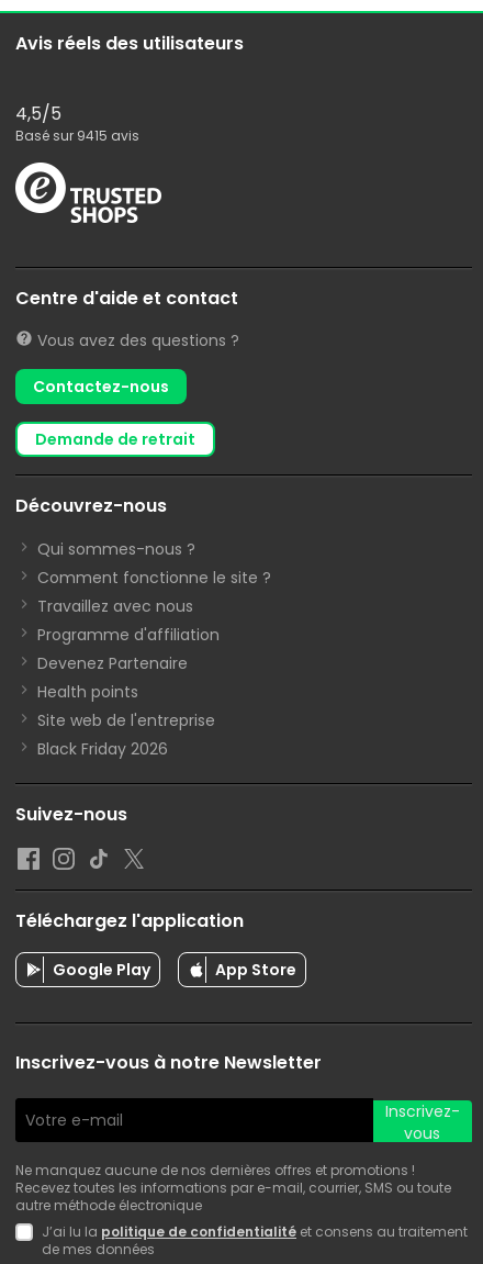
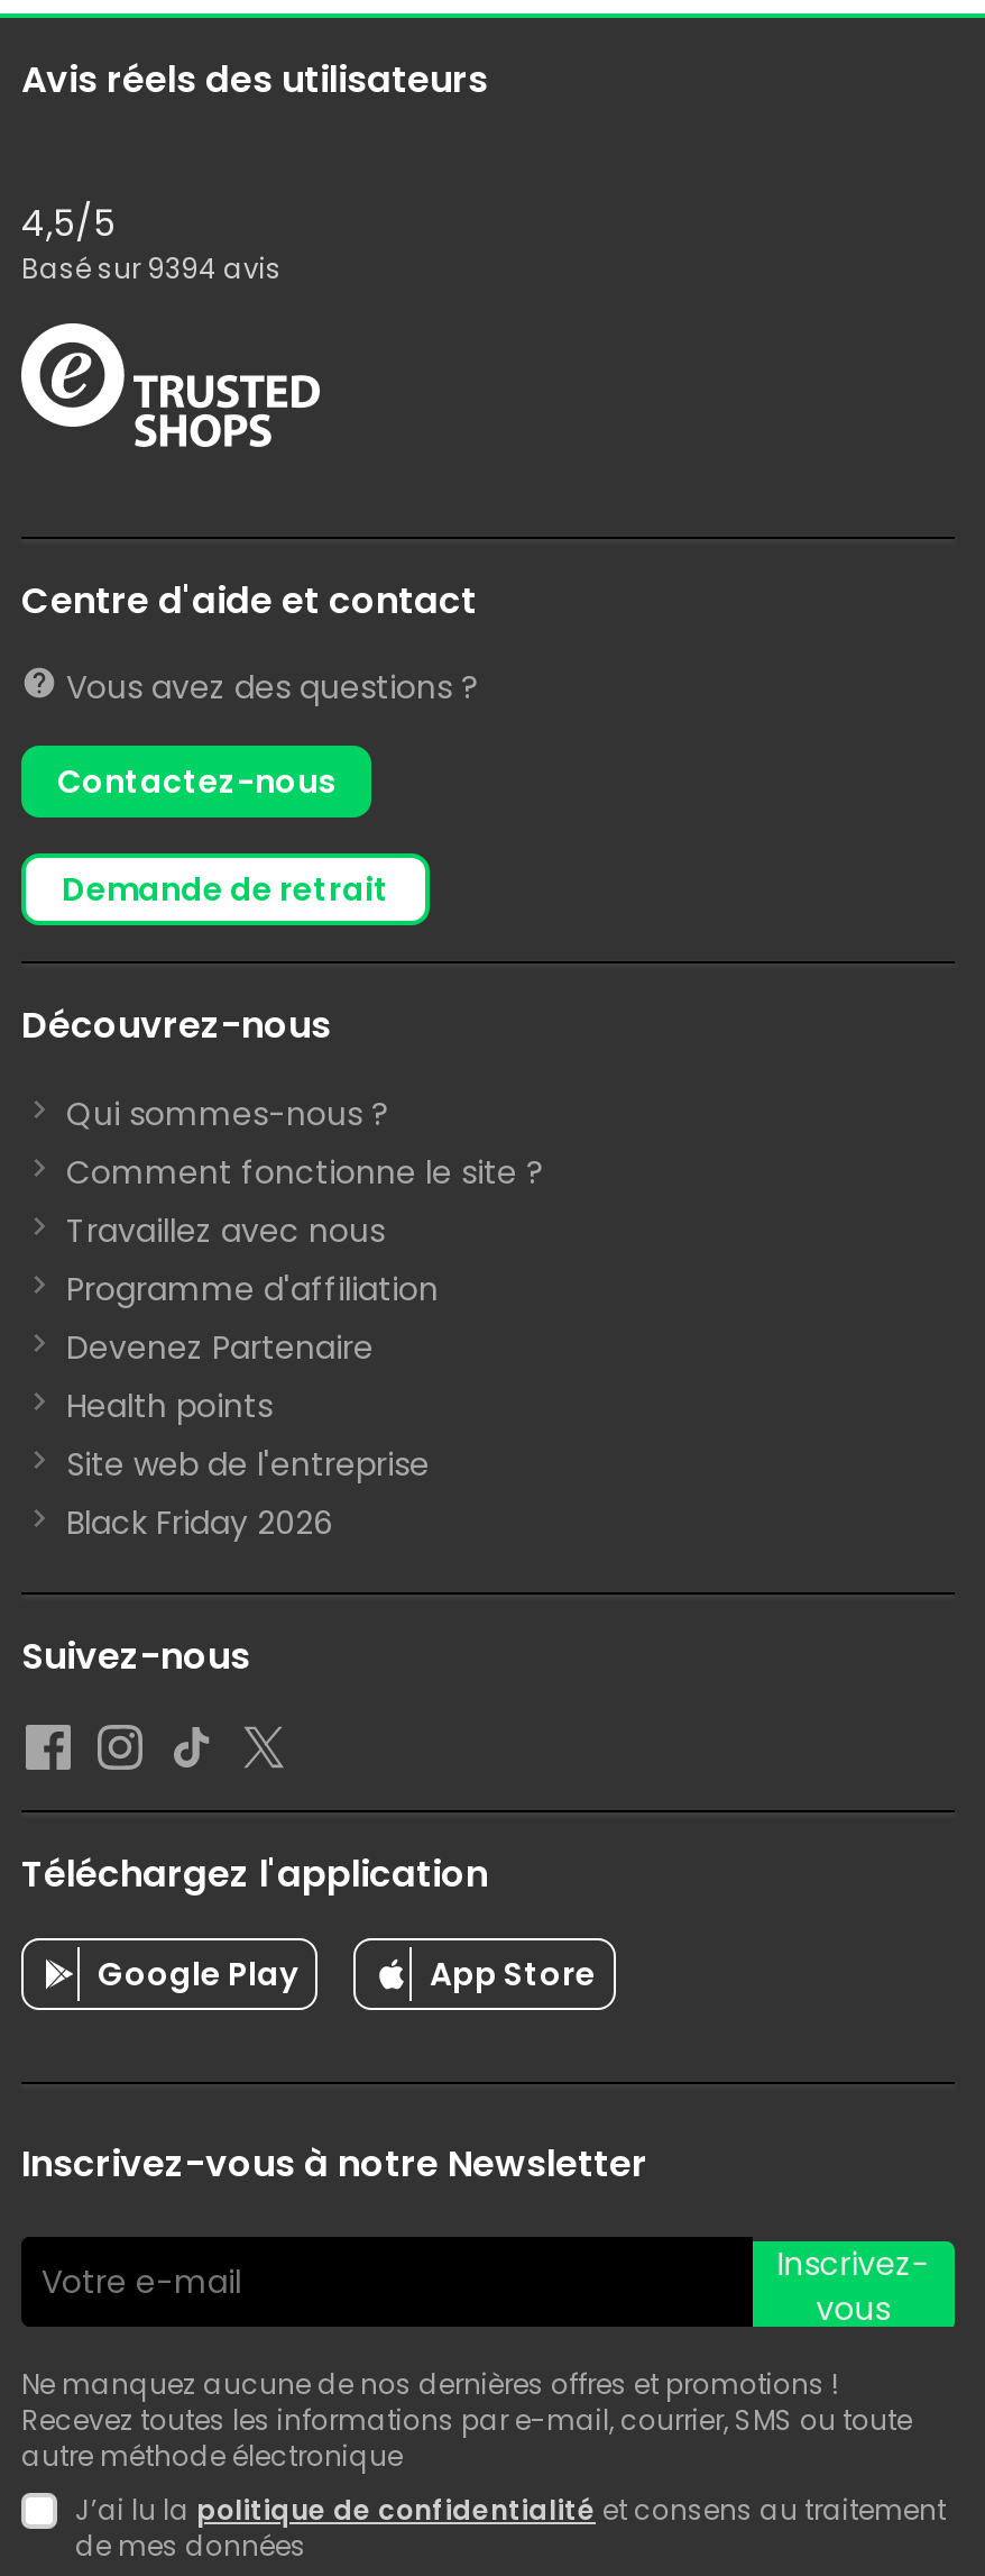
- Basé sur 9415 avis
+ Basé sur 9394 avis
